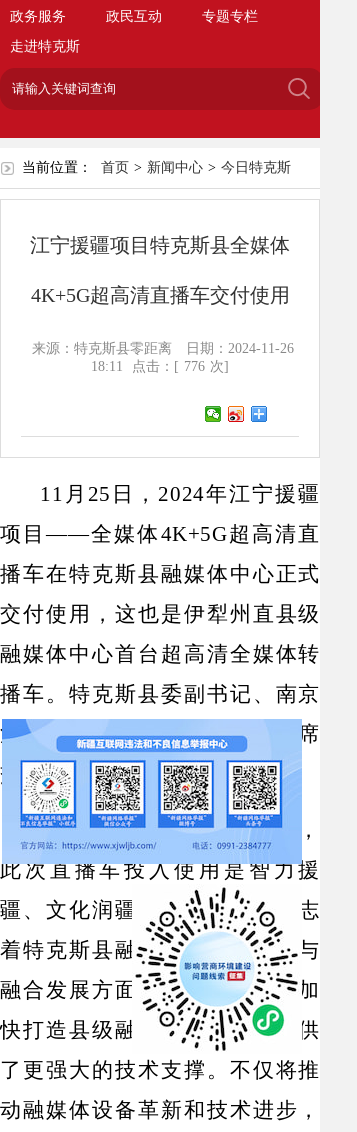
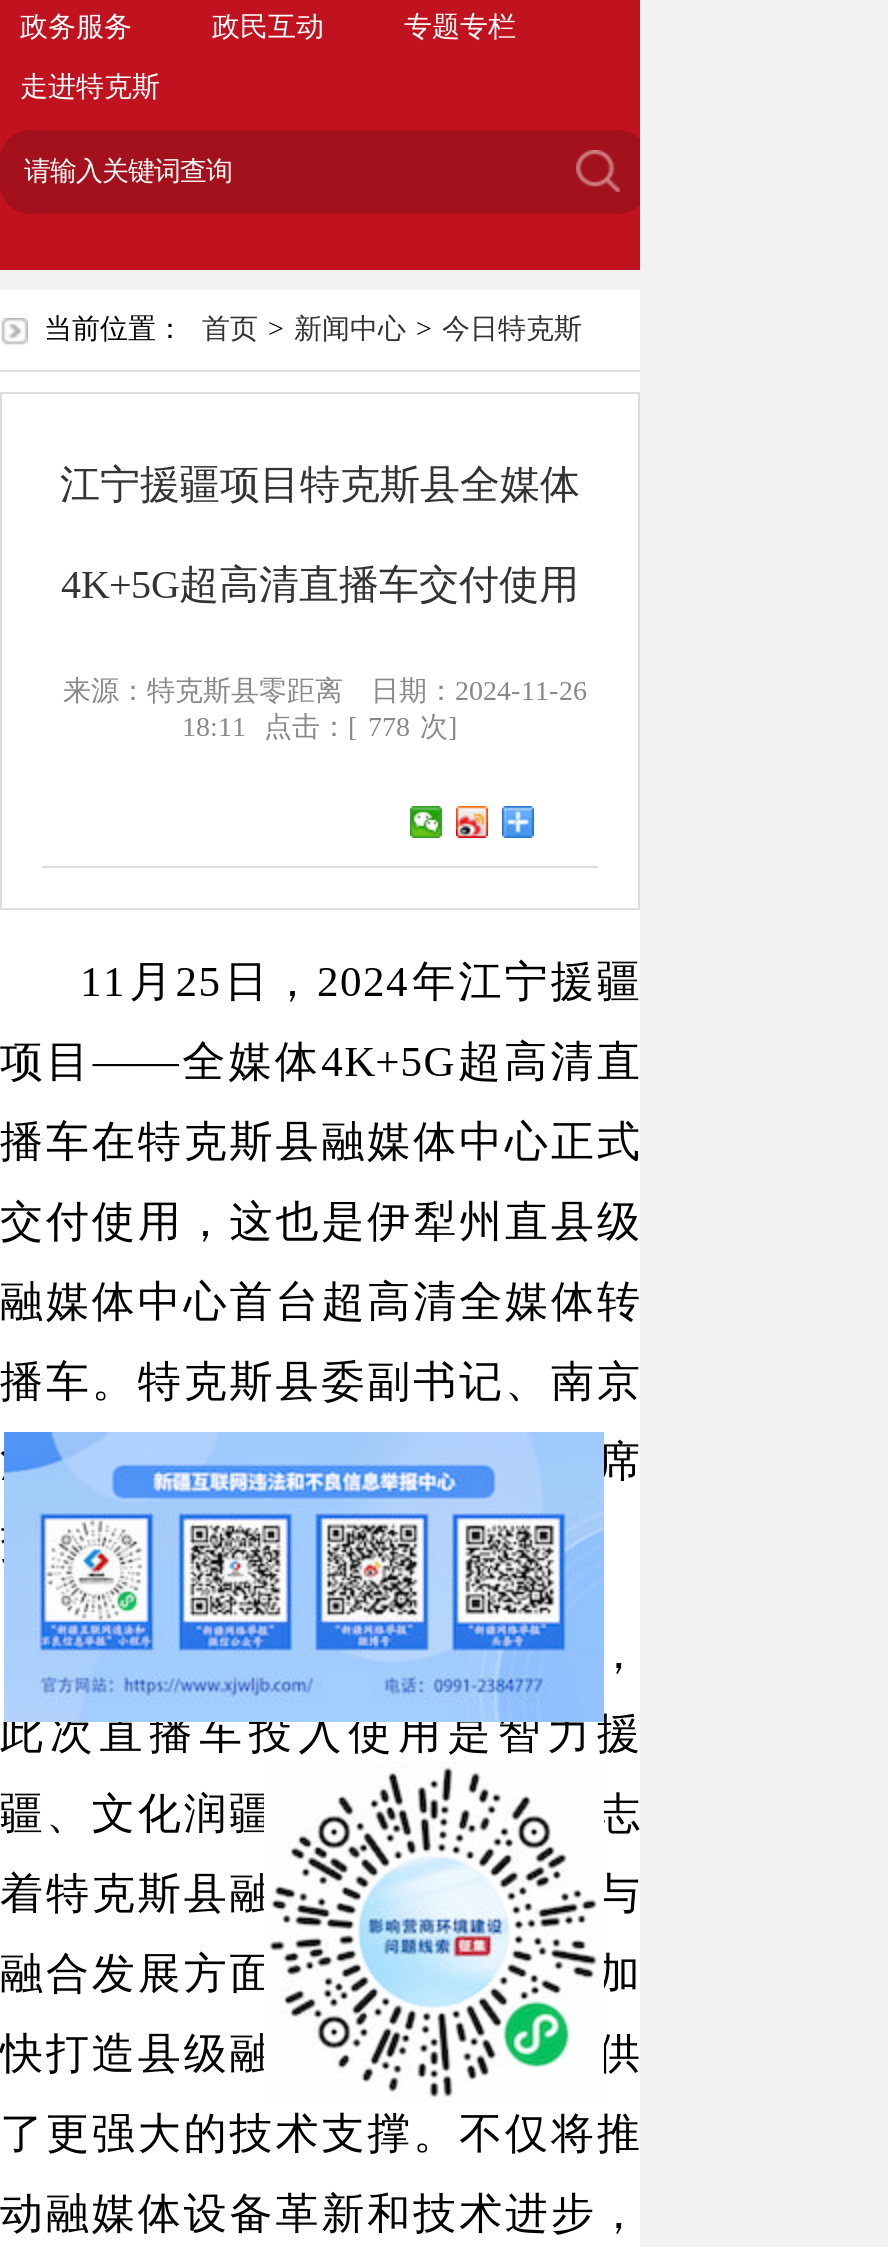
- 18:11 点击：[ 776 次]
+ 18:11 点击：[ 778 次]
